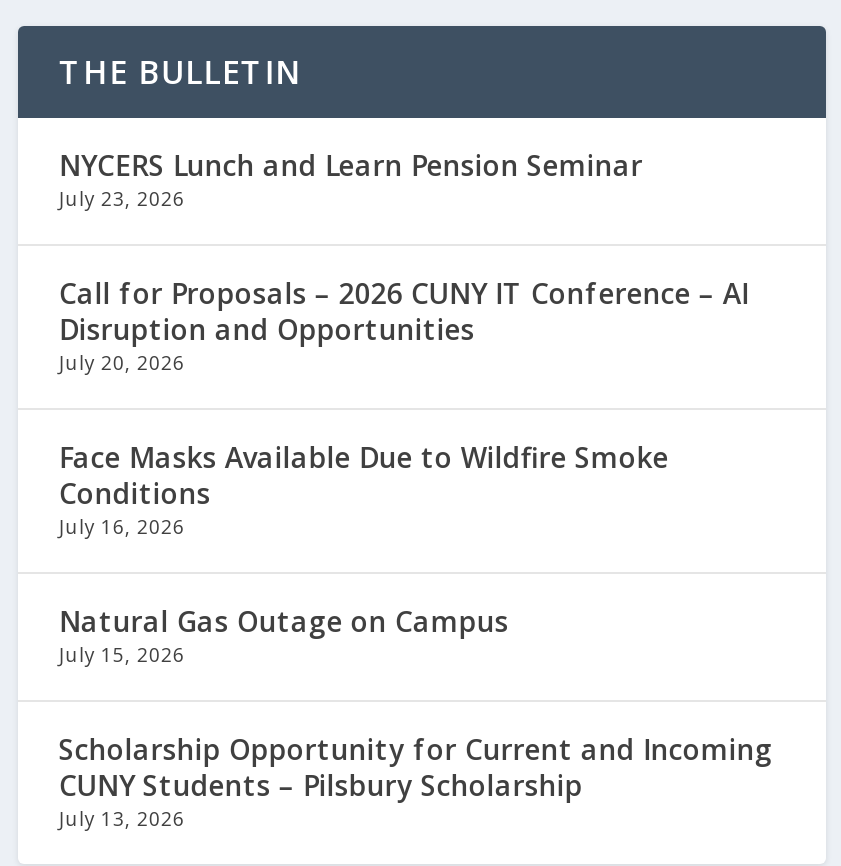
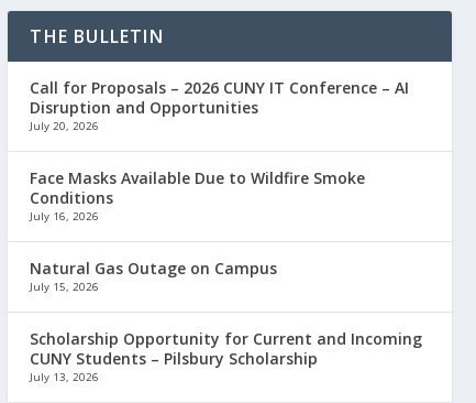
- NYCERS Lunch and Learn Pension Seminar
- July 23, 2026
